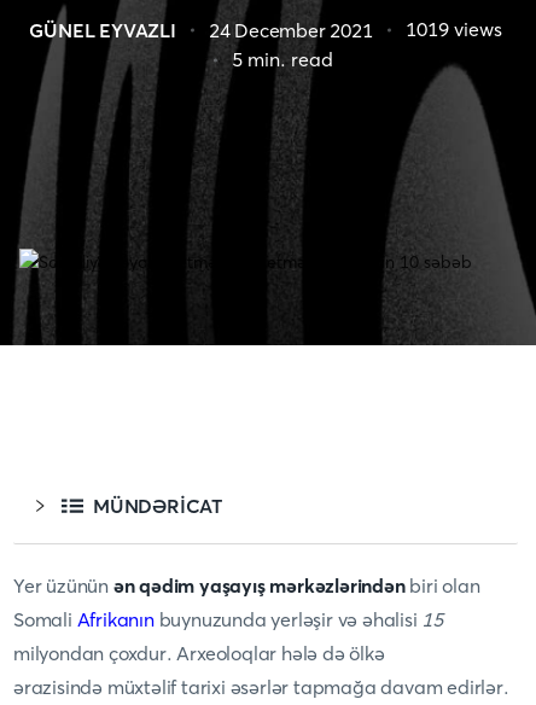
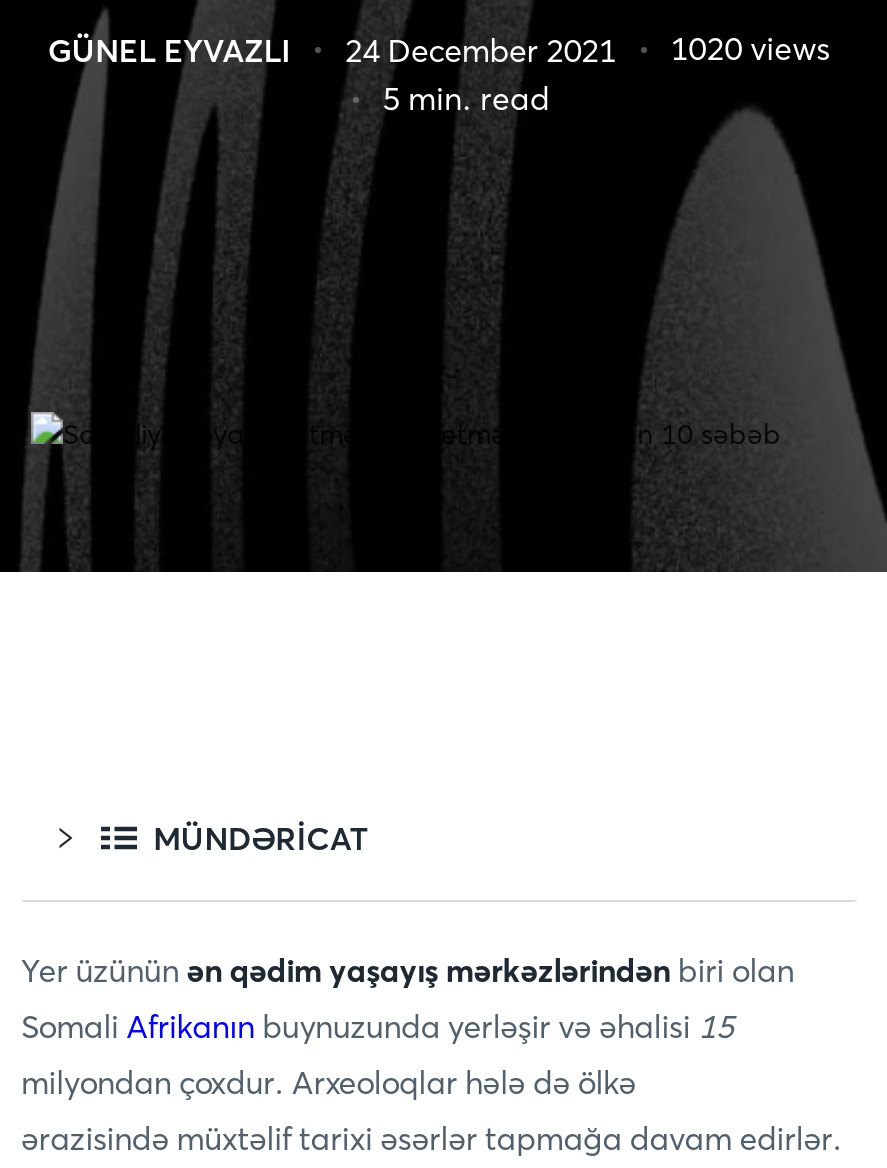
- GÜNEL EYVAZLI 24 December 2021 1019 views
+ GÜNEL EYVAZLI 24 December 2021 1020 views
